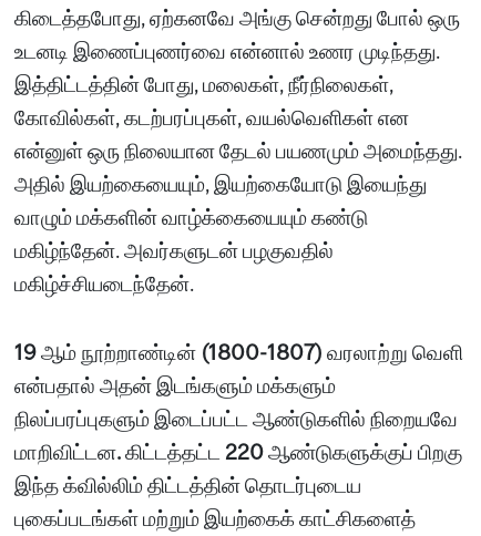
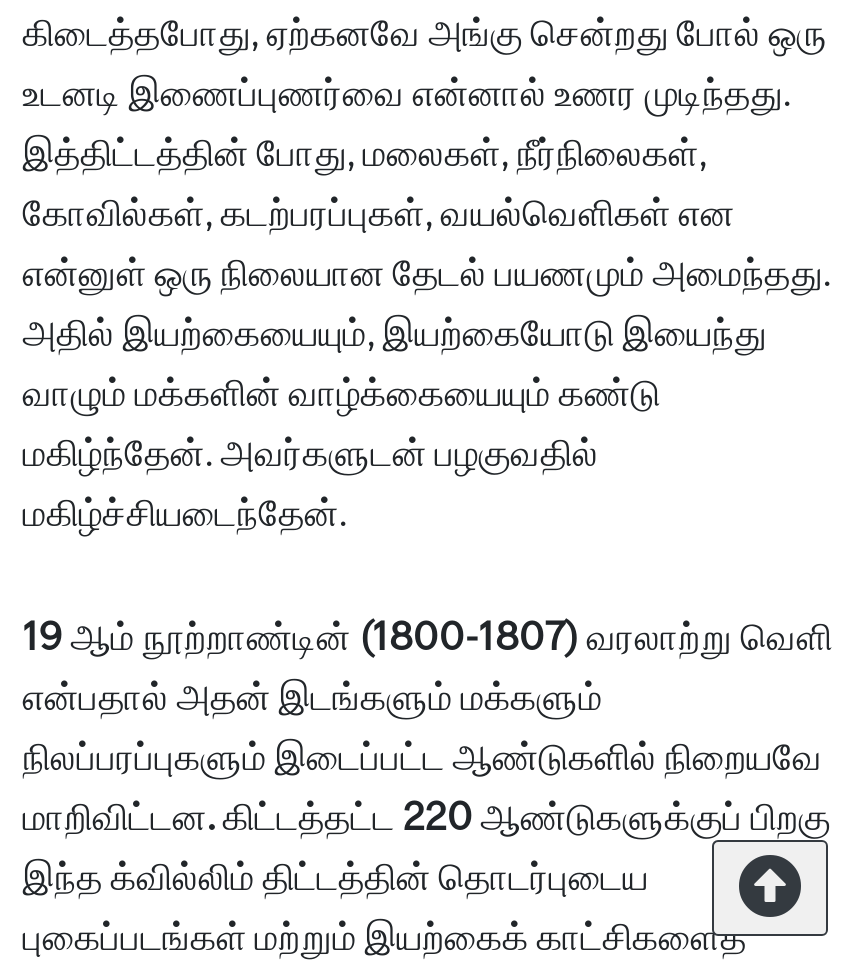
+ [image]
